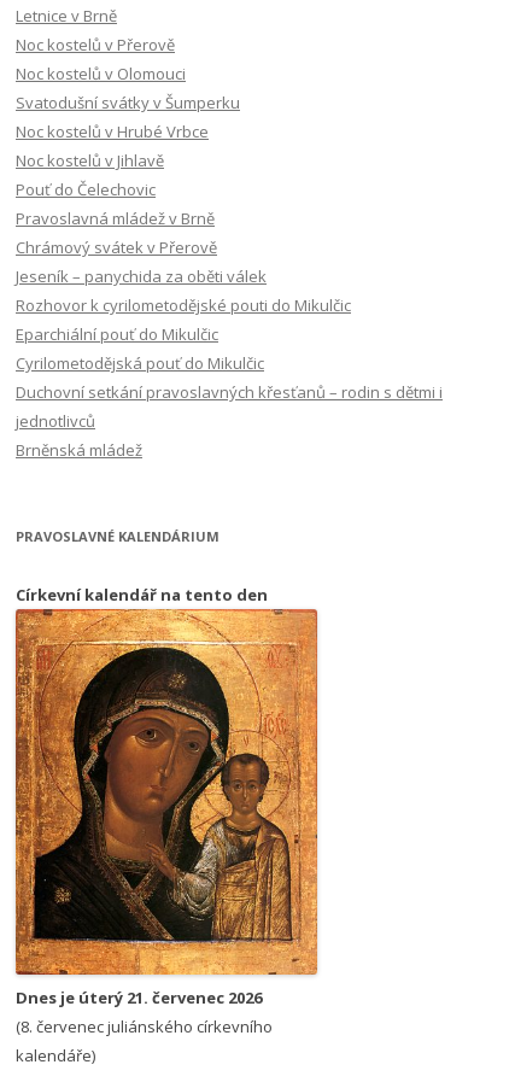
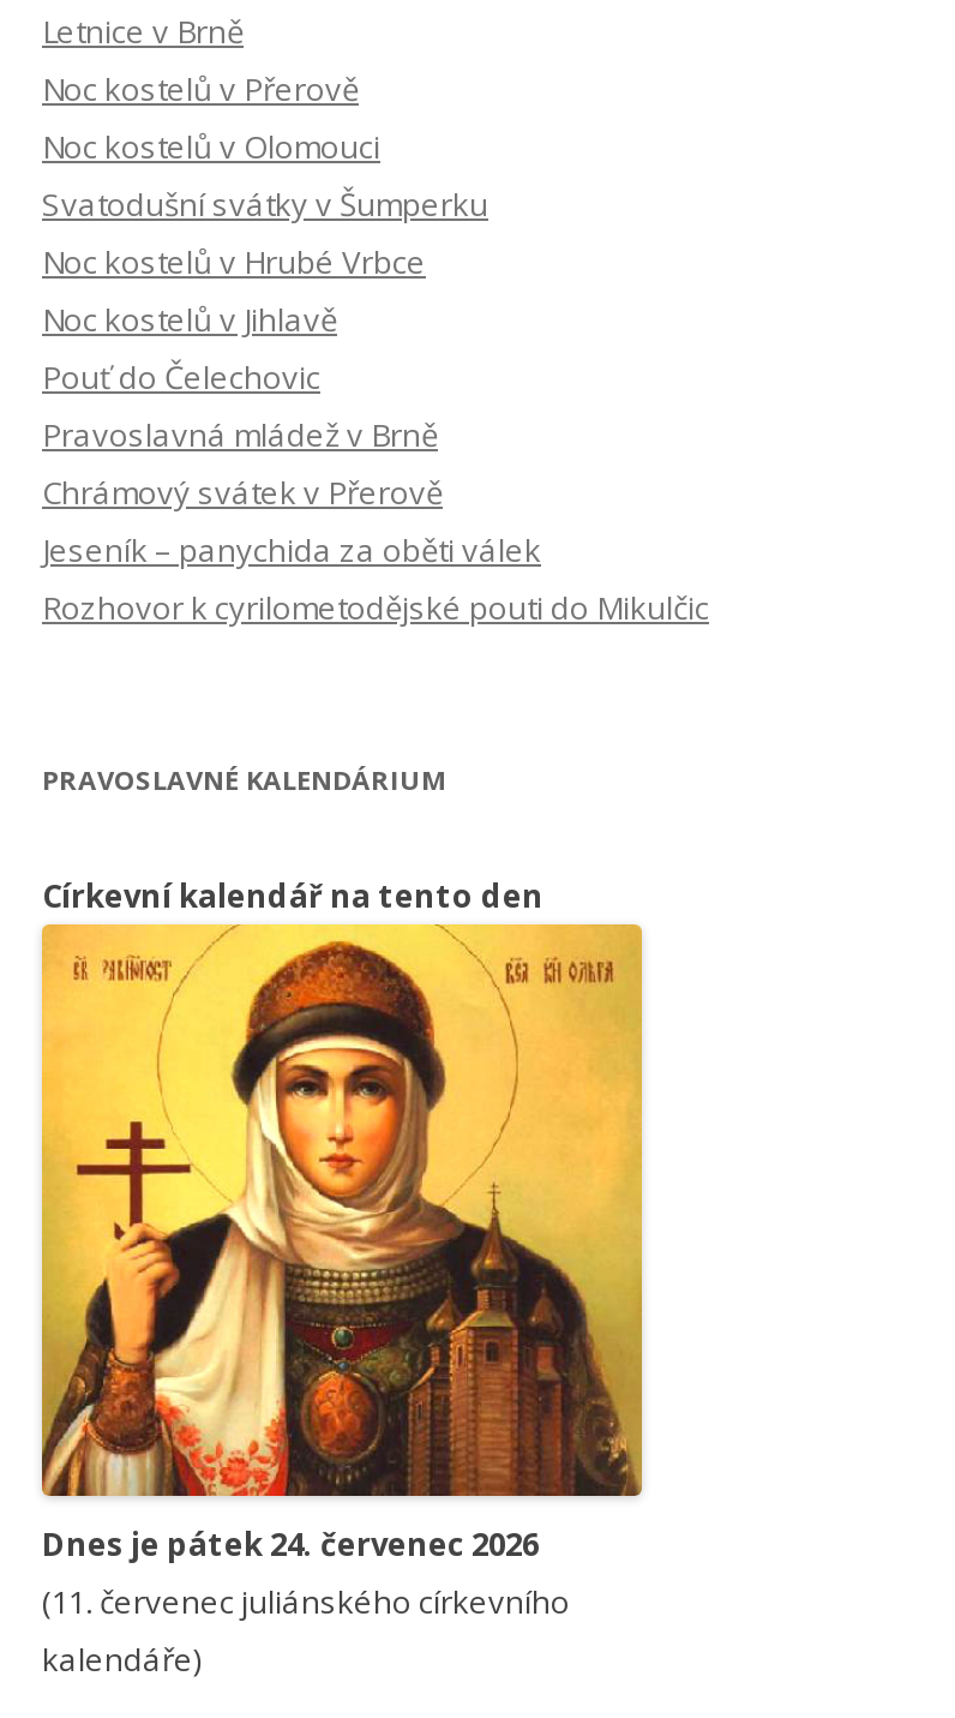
- Eparchiální pouť do Mikulčic
- Cyrilometodějská pouť do Mikulčic
- Duchovní setkání pravoslavných křesťanů – rodin s dětmi i
- jednotlivců
- Brněnská mládež

- [image]
- Dnes je úterý 21. červenec 2026
+ [image]
+ Dnes je pátek 24. červenec 2026

- (8. červenec juliánského církevního
+ (11. červenec juliánského církevního
